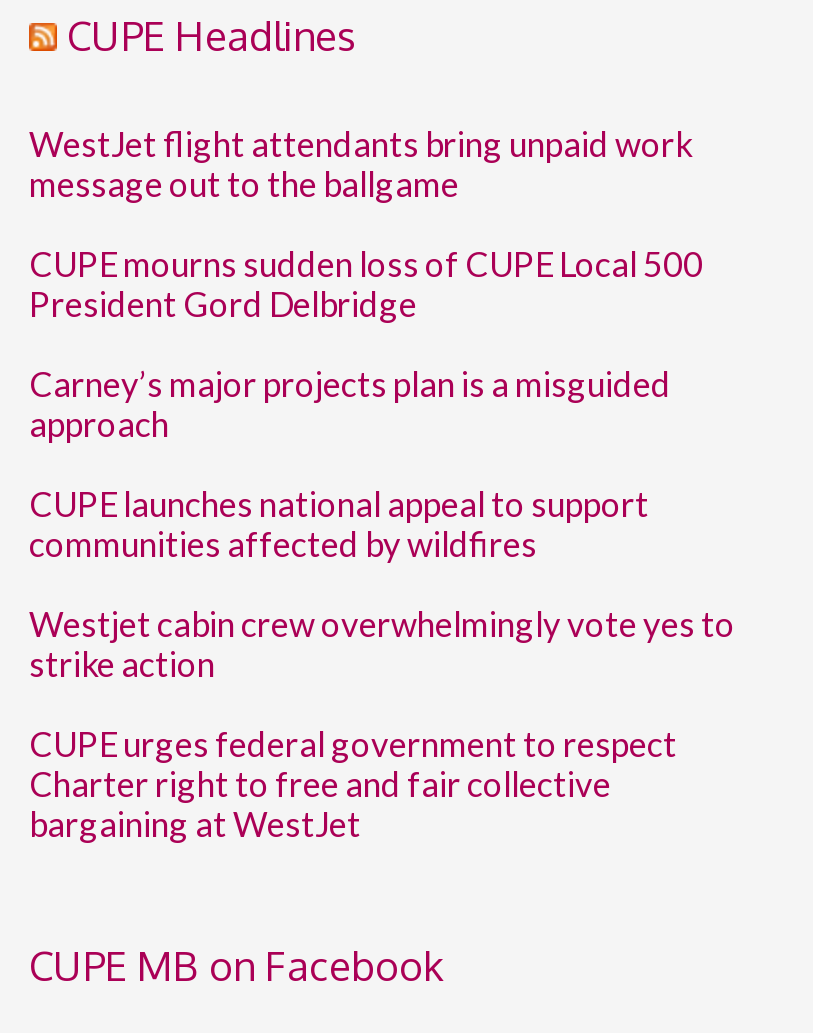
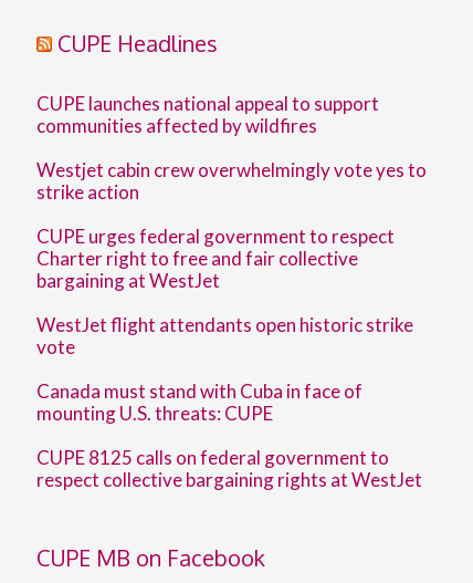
- WestJet flight attendants bring unpaid work
- message out to the ballgame
- CUPE mourns sudden loss of CUPE Local 500
- President Gord Delbridge
- Carney’s major projects plan is a misguided
- approach

moved up: CUPE launches national appeal to support | communities affected by wildfires | Westjet cabin crew overwhelmingly vote yes to | strike action | CUPE urges federal government to respect | Charter right to free and fair collective | bargaining at WestJet

+ WestJet flight attendants open historic strike
+ vote
+ Canada must stand with Cuba in face of
+ mounting U.S. threats: CUPE
+ CUPE 8125 calls on federal government to
+ respect collective bargaining rights at WestJet
